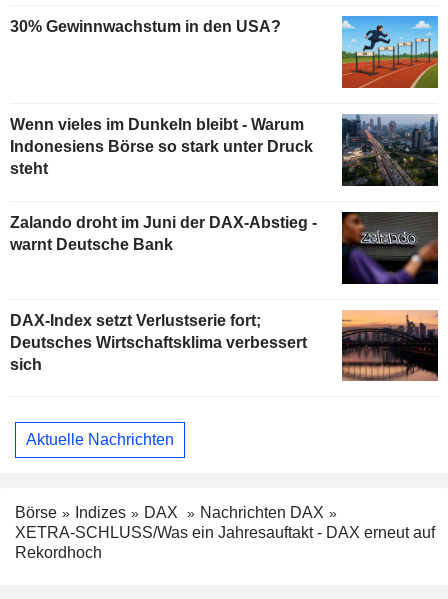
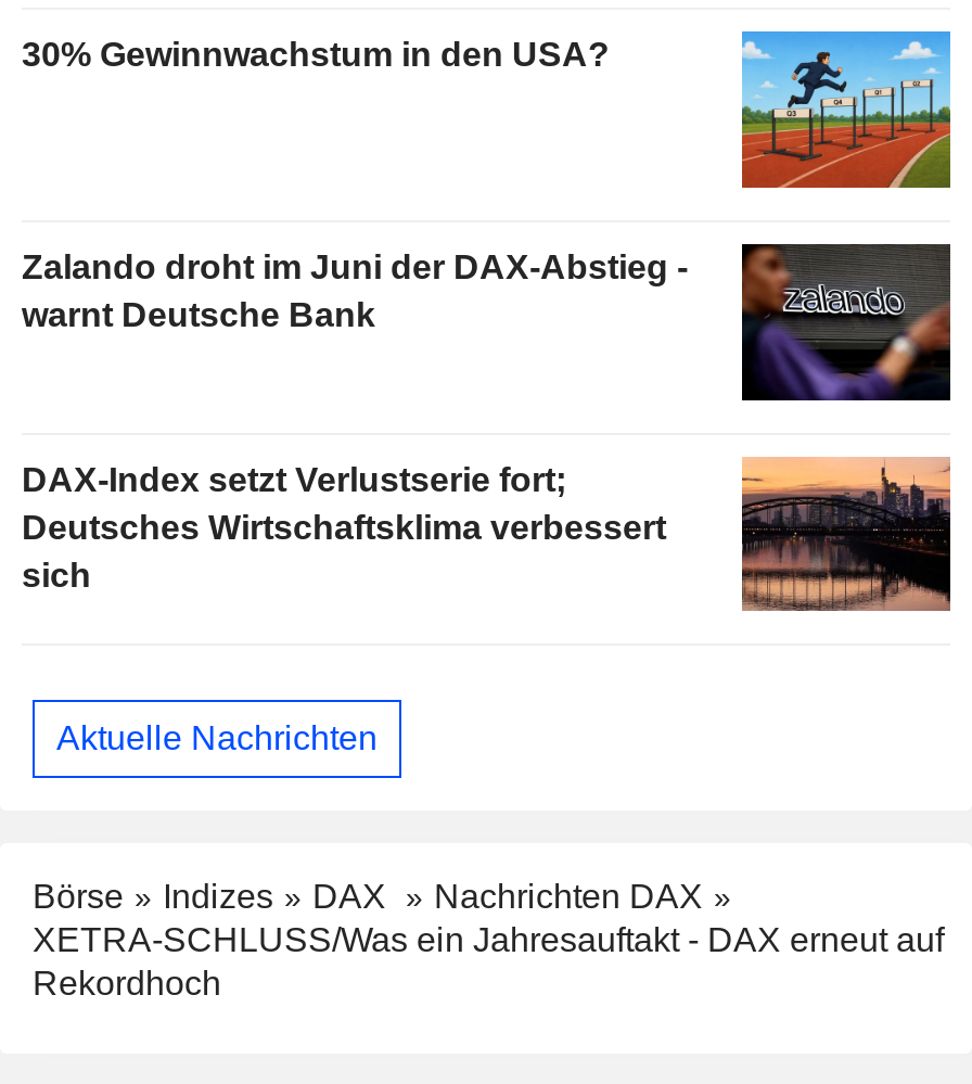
- [image]
- Wenn vieles im Dunkeln bleibt - Warum
- Indonesiens Börse so stark unter Druck
- steht
